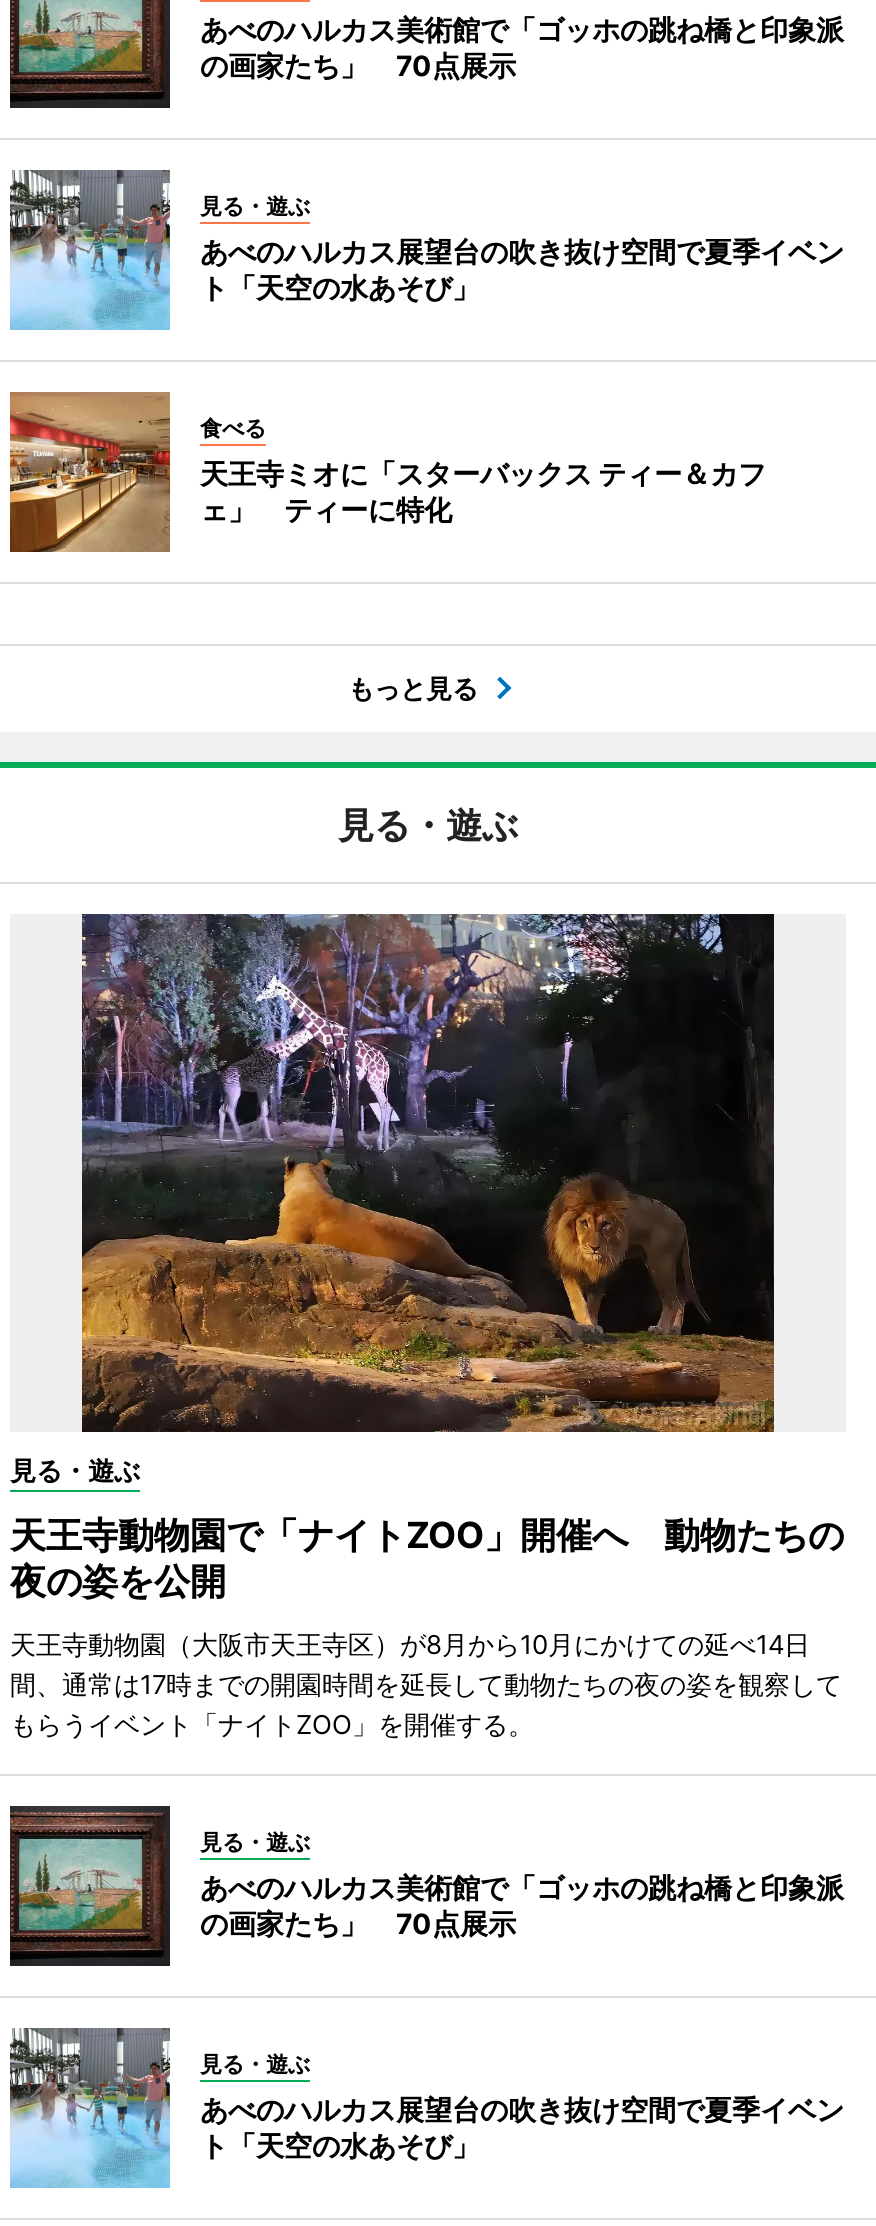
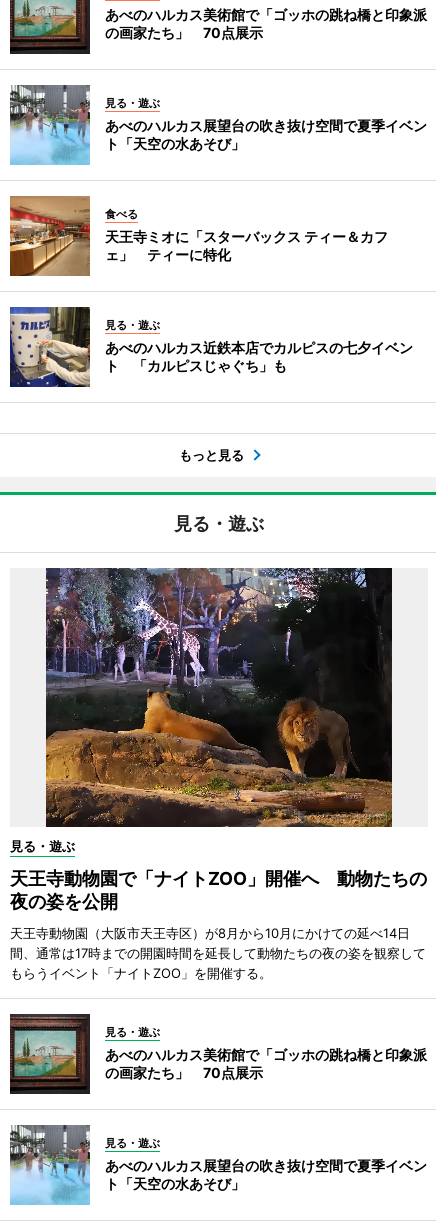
+ [image]
+ 見る・遊ぶ
+ あべのハルカス近鉄本店でカルピスの七夕イベン
+ ト 「カルピスじゃぐち」も
